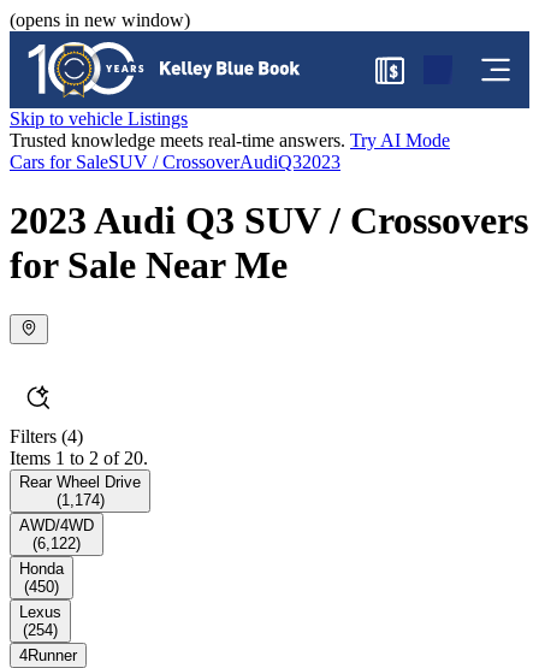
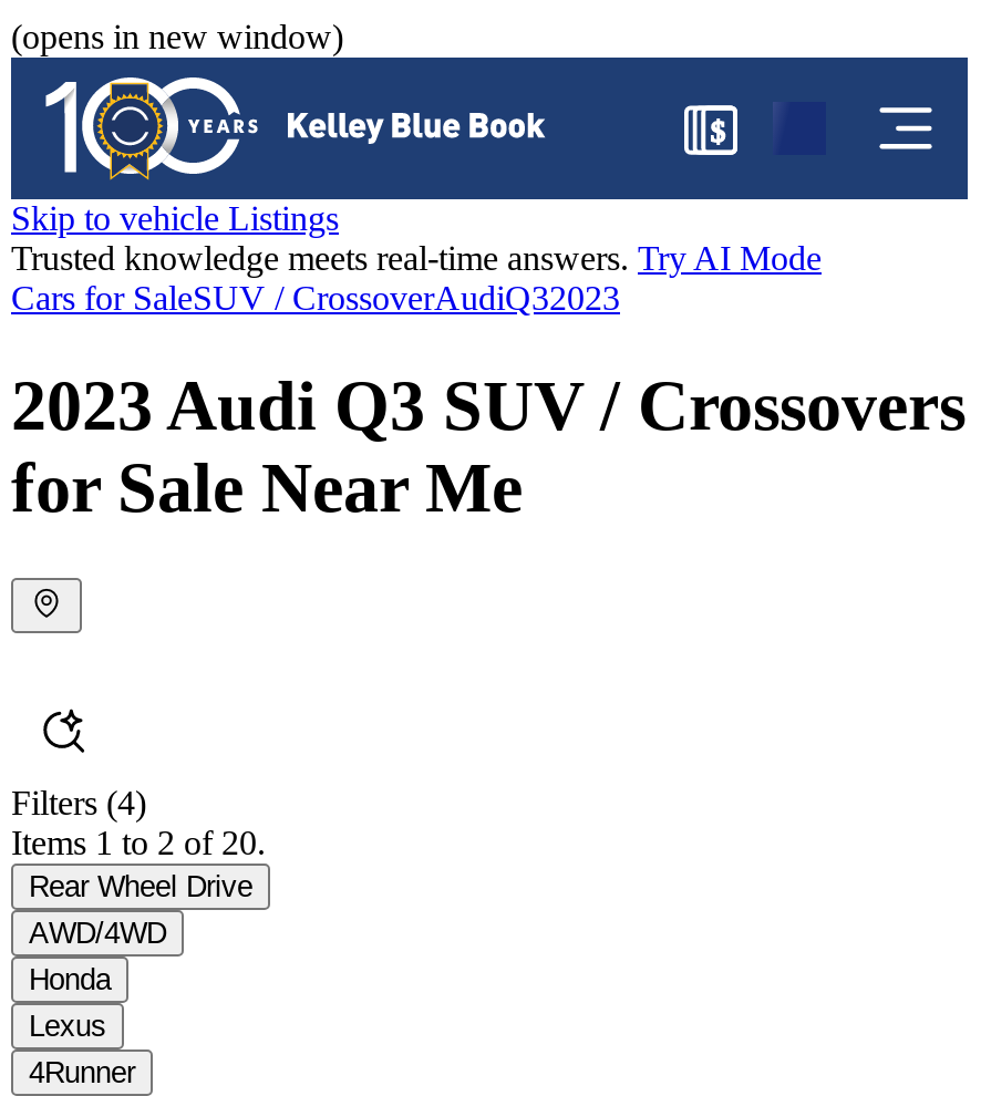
- (1,174)

- (6,122)

- (450)

- (254)
